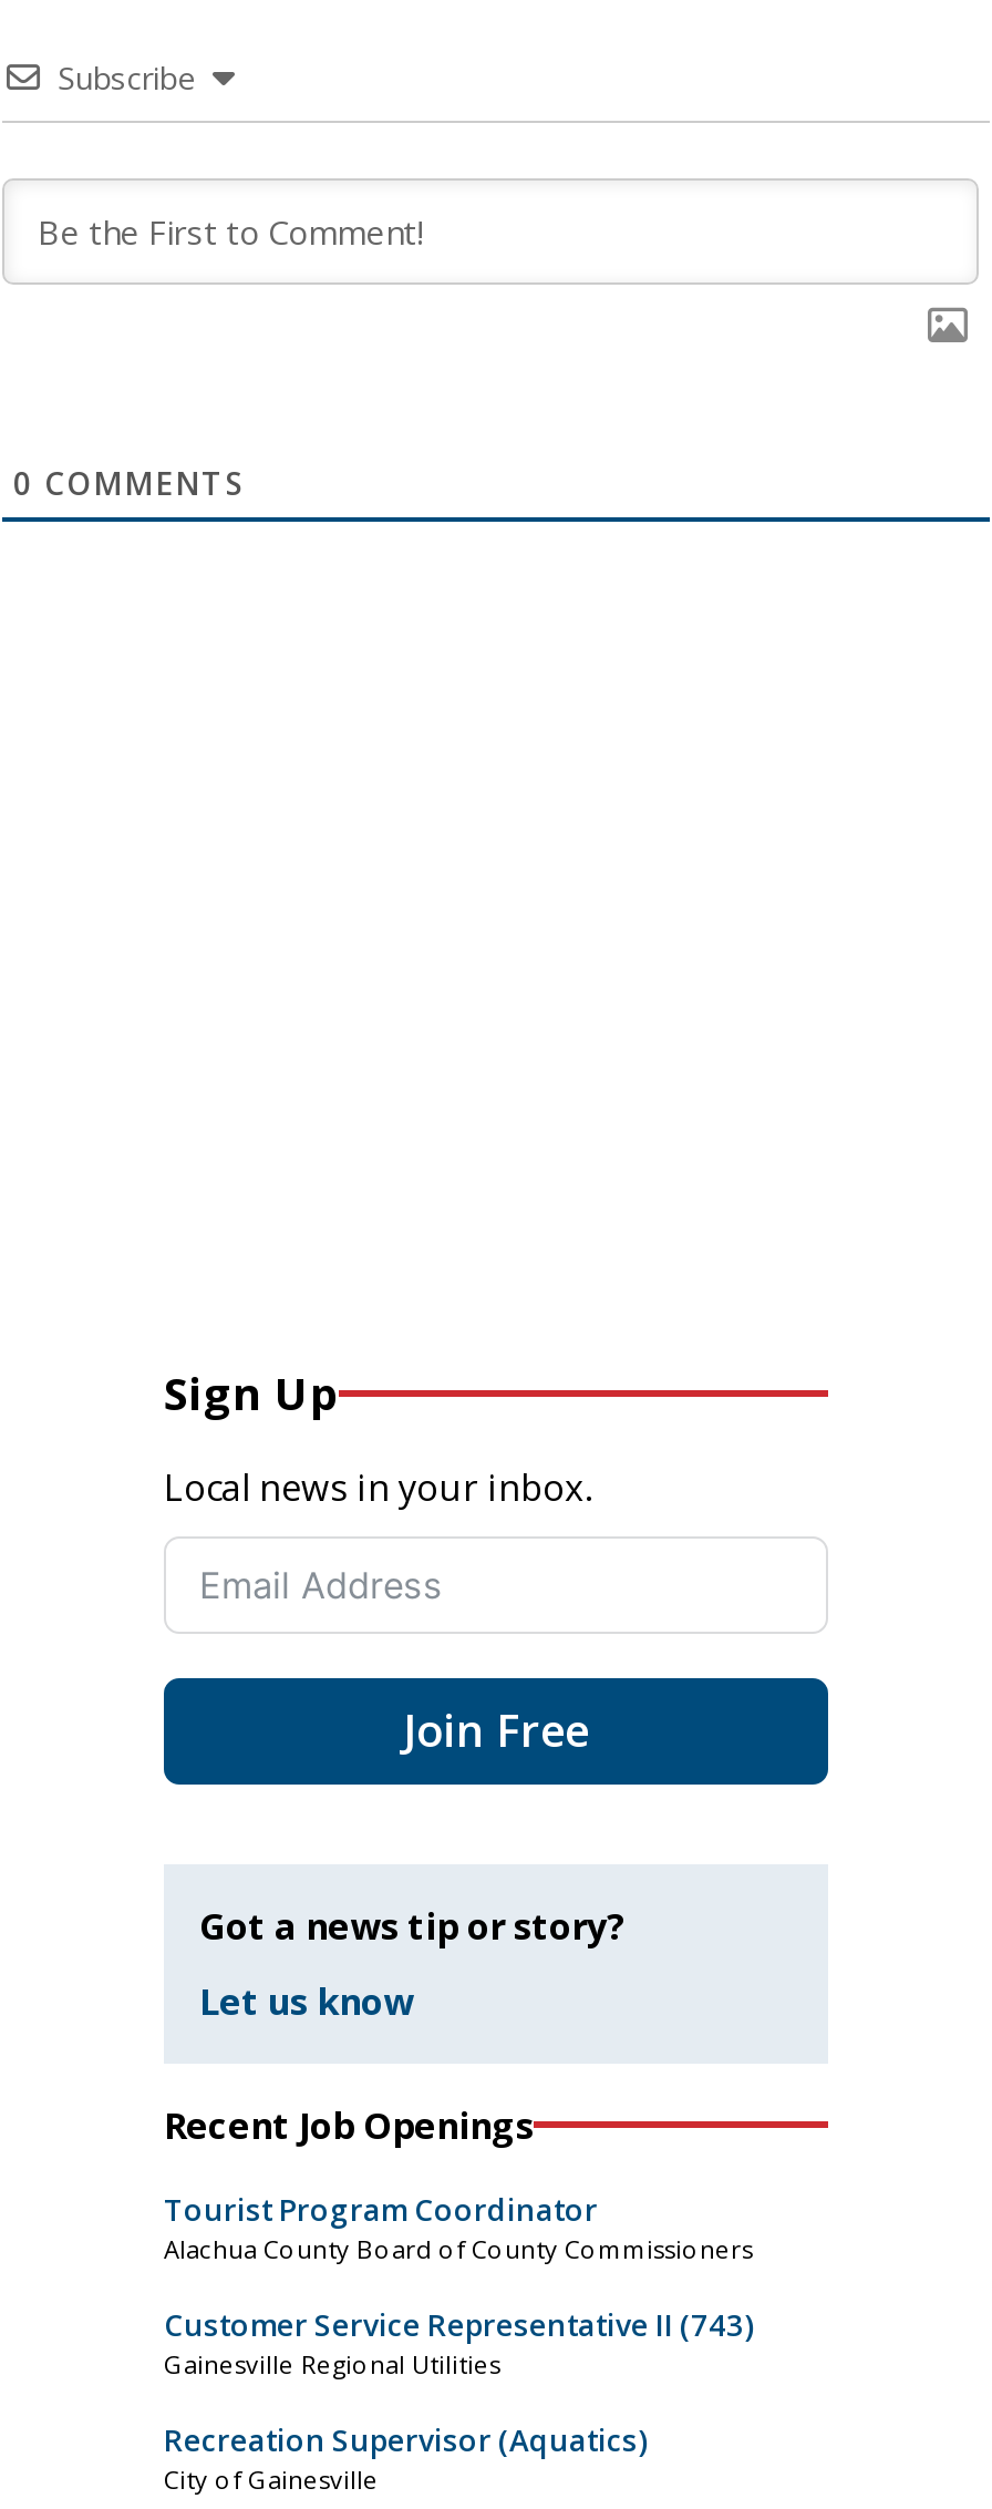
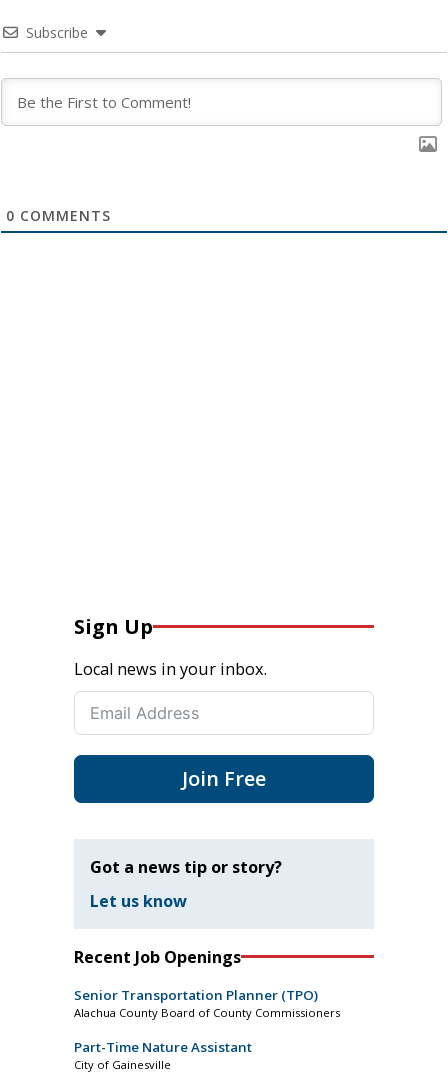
- Tourist Program Coordinator
+ Senior Transportation Planner (TPO)

- Customer Service Representative II (743)
- Gainesville Regional Utilities
- Recreation Supervisor (Aquatics)
+ Part-Time Nature Assistant
